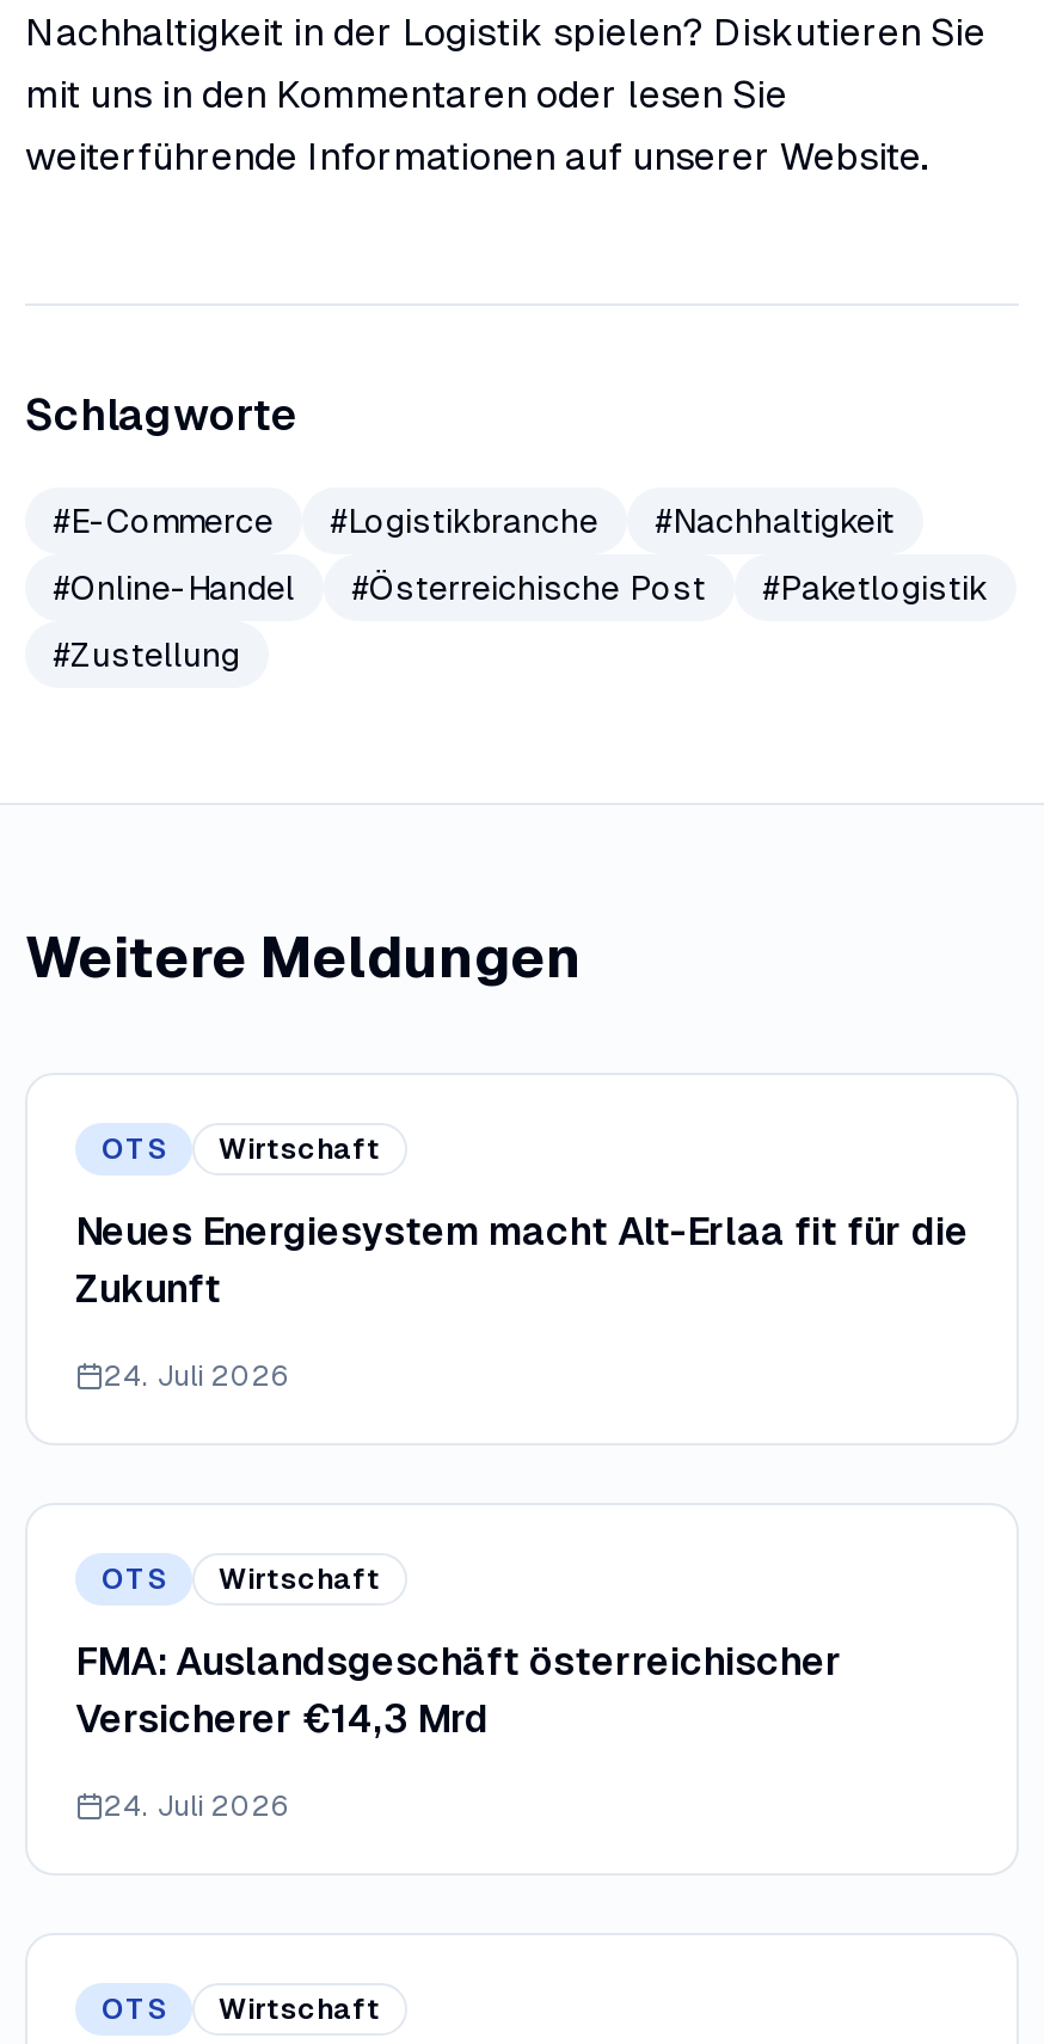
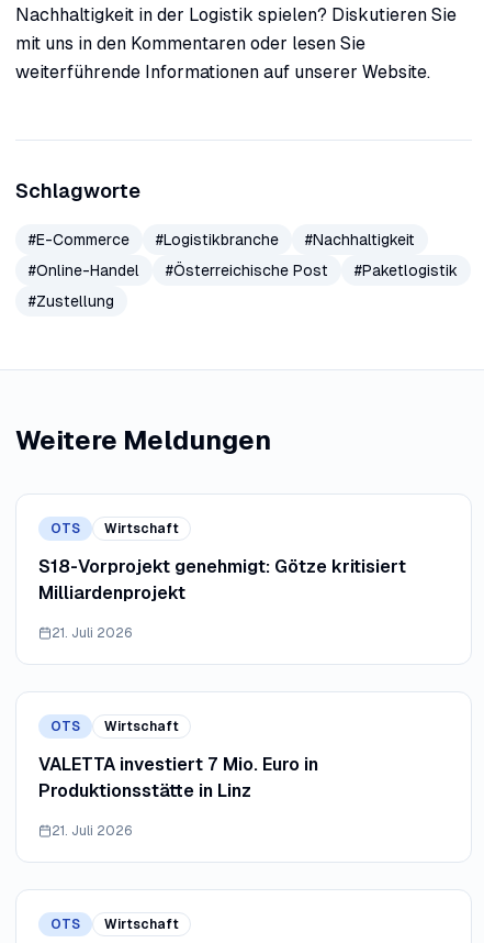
- Neues Energiesystem macht Alt-Erlaa fit für die
- Zukunft
+ S18-Vorprojekt genehmigt: Götze kritisiert
+ Milliardenprojekt

- 24. Juli 2026
+ 21. Juli 2026

- FMA: Auslandsgeschäft österreichischer
- Versicherer €14,3 Mrd
+ VALETTA investiert 7 Mio. Euro in
+ Produktionsstätte in Linz

- 24. Juli 2026
+ 21. Juli 2026
